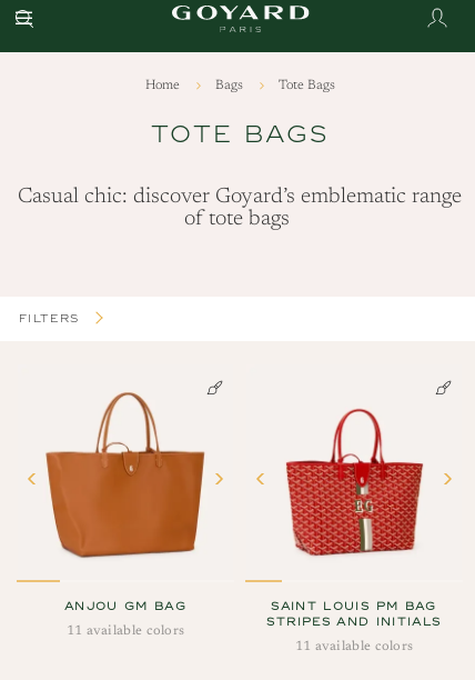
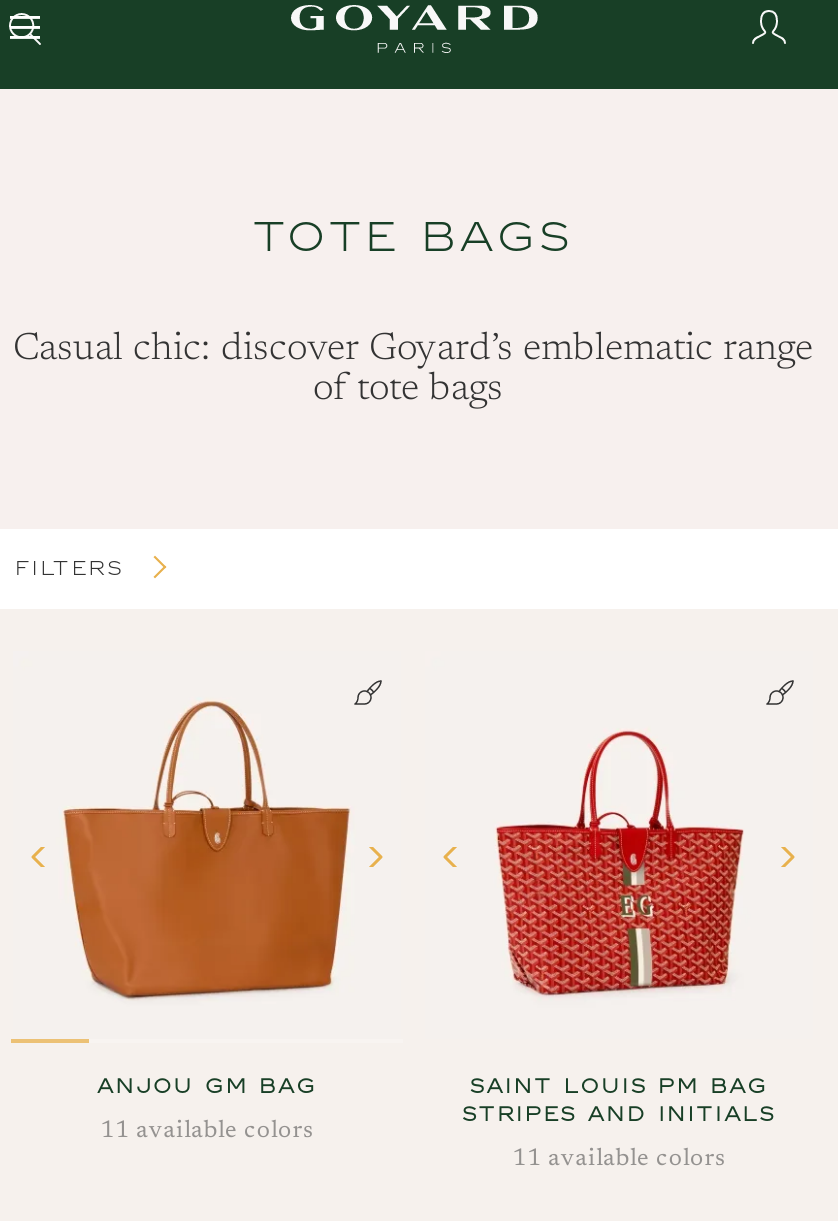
- Home
- Bags
- Tote Bags
